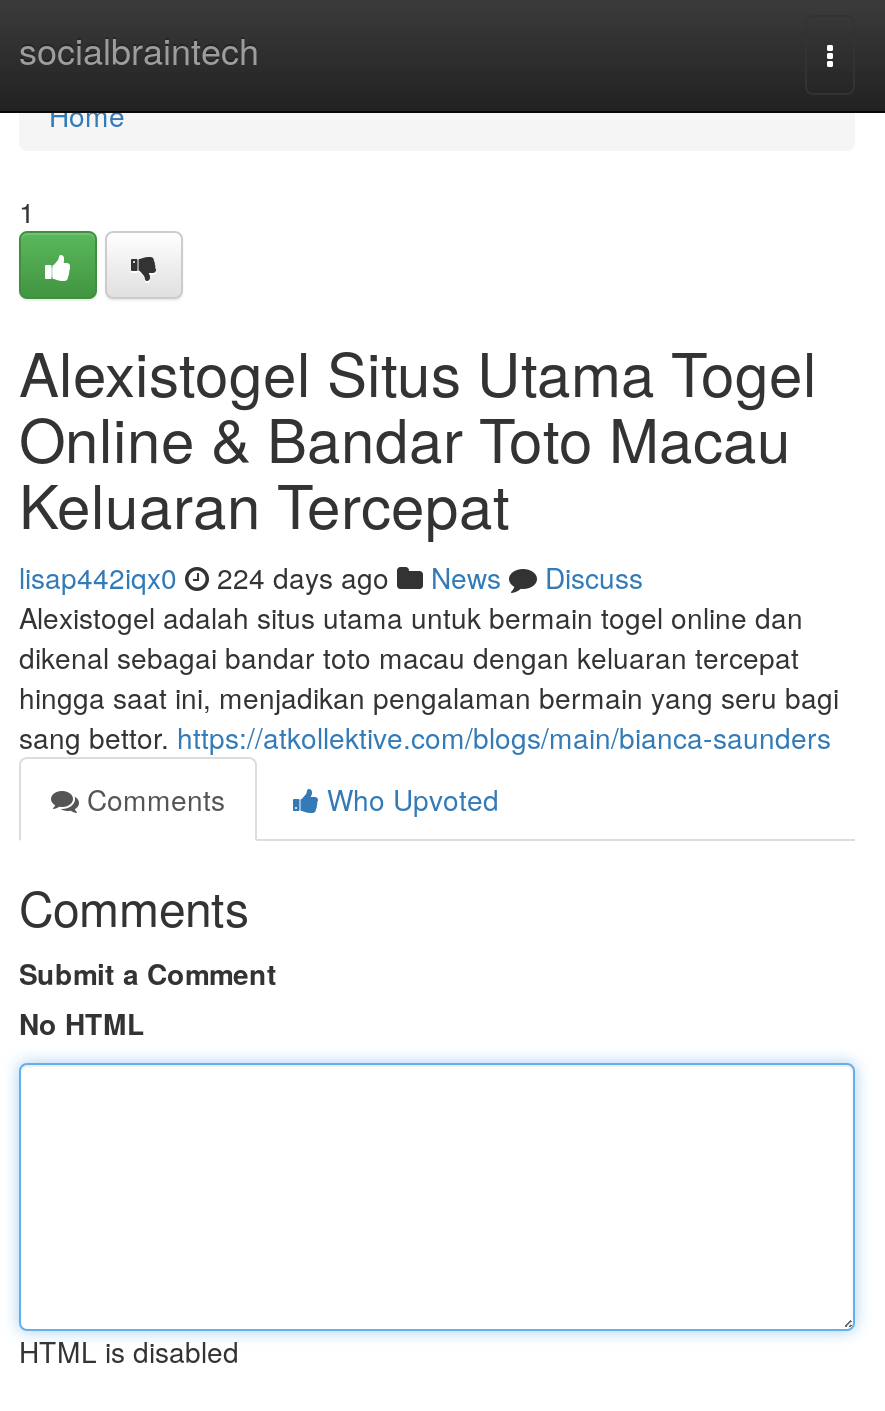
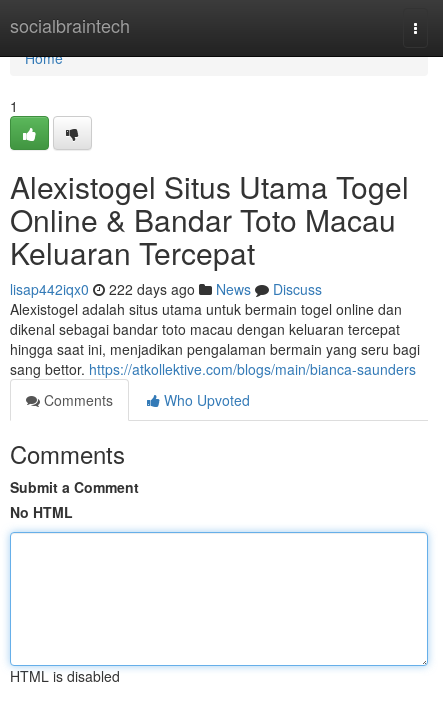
- lisap442iqx0 224 days ago News Discuss
+ lisap442iqx0 222 days ago News Discuss
